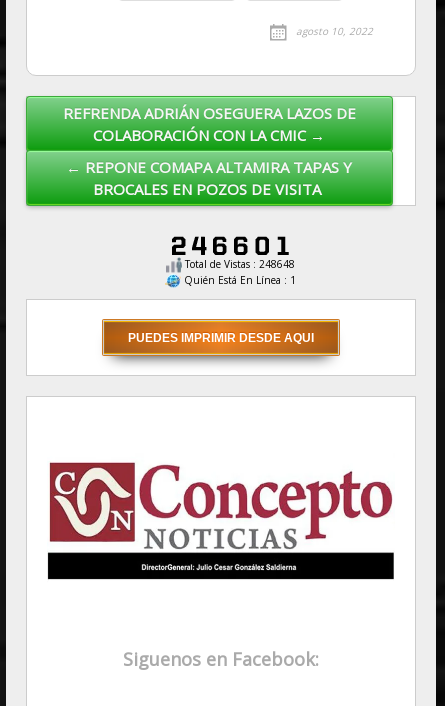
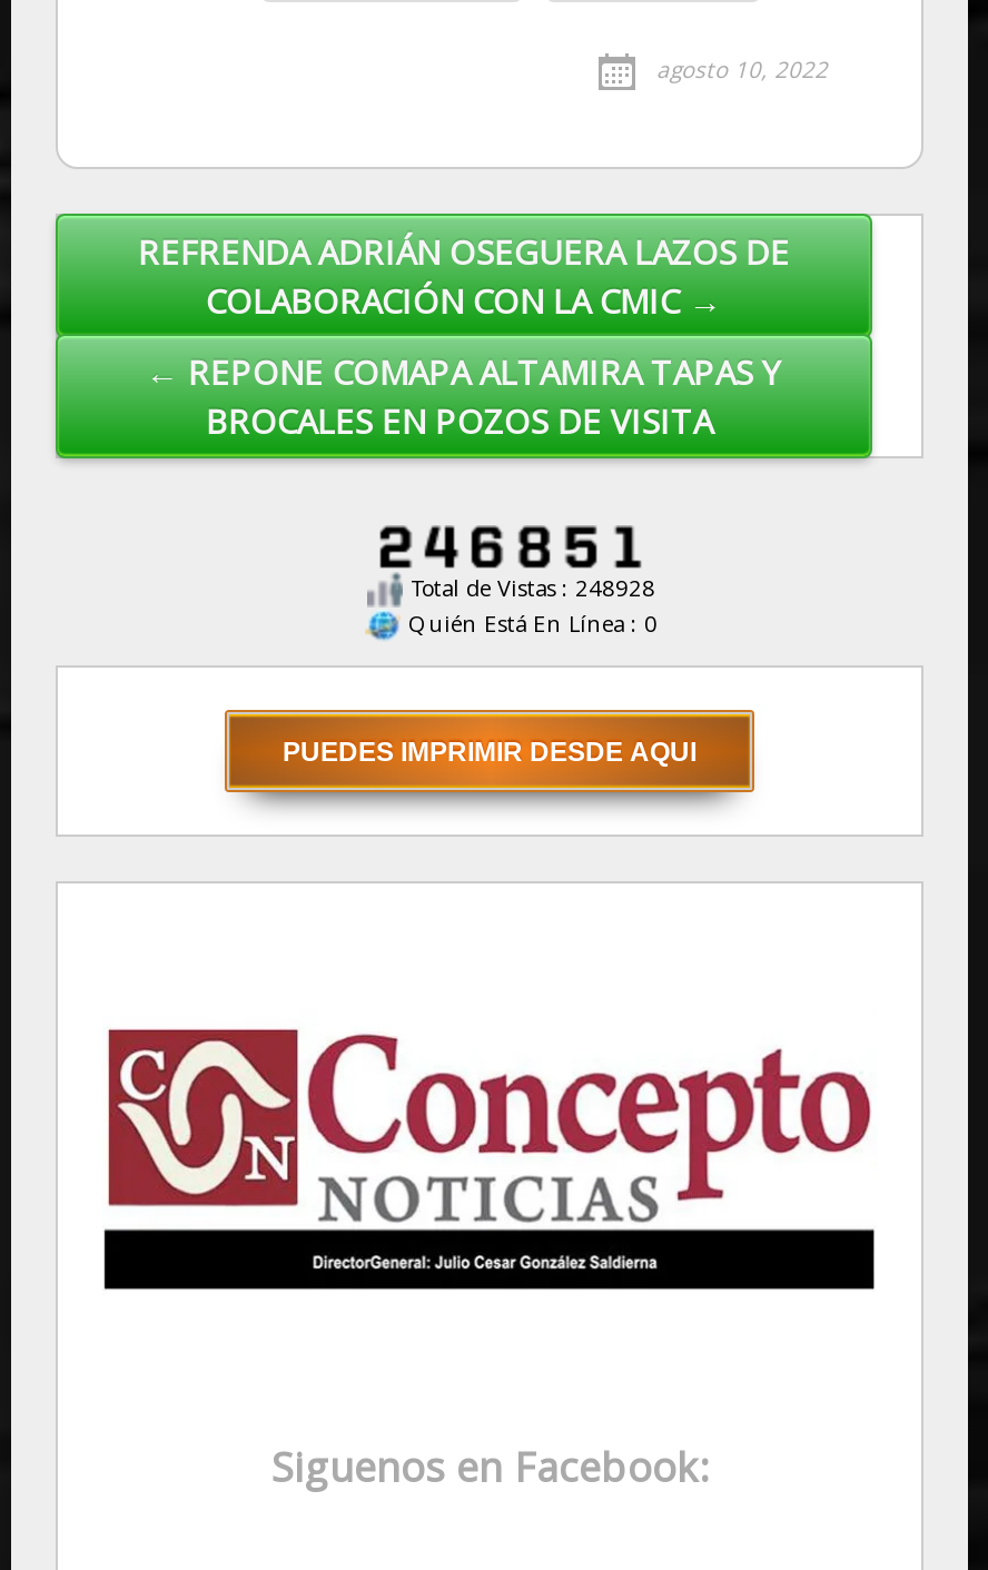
- Total de Vistas : 248648
+ Total de Vistas : 248928

- Quién Está En Línea : 1
+ Quién Está En Línea : 0
